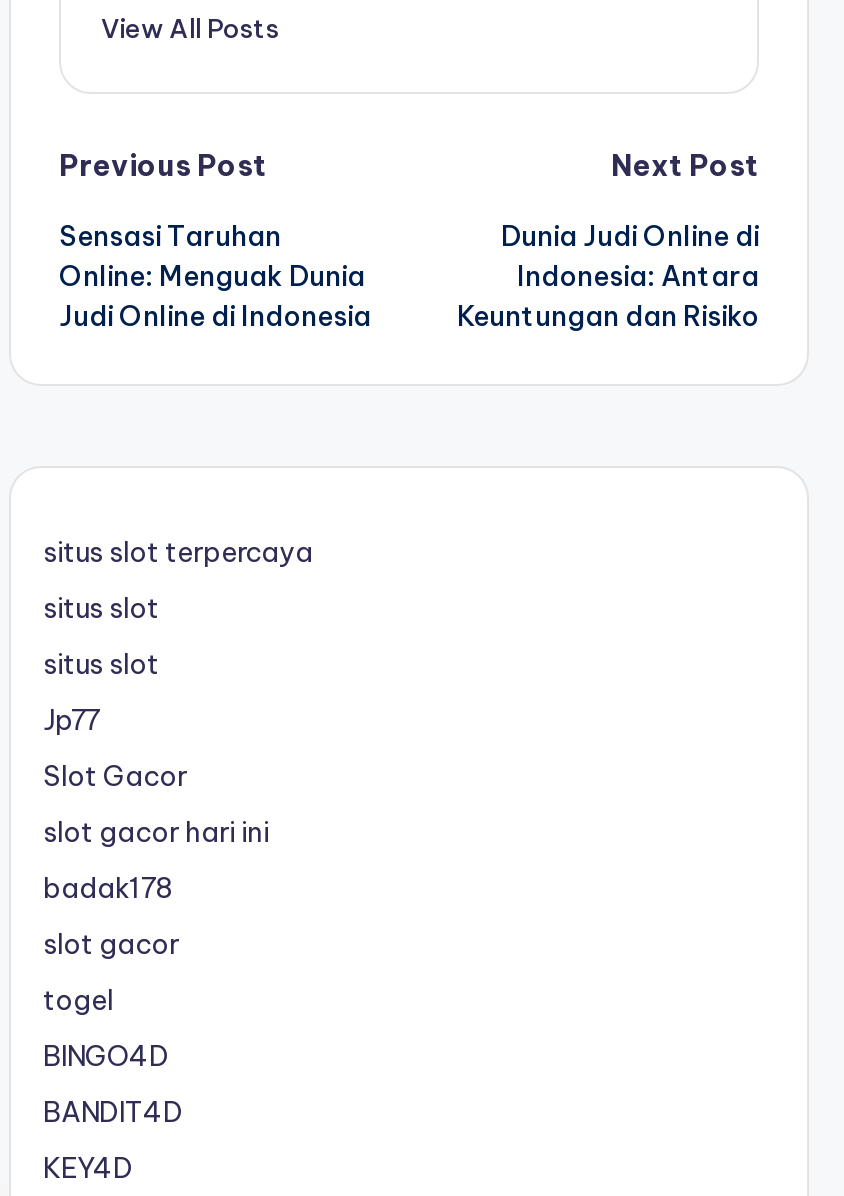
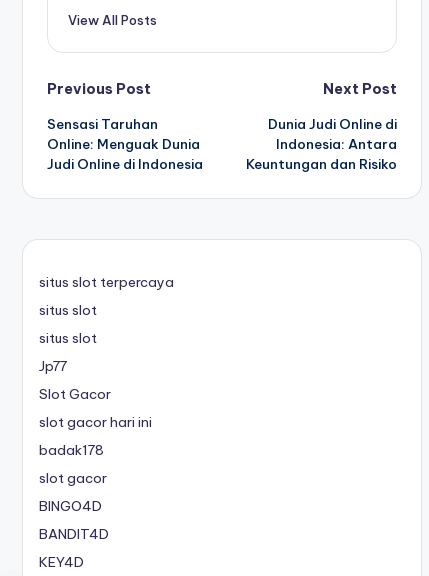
- togel
